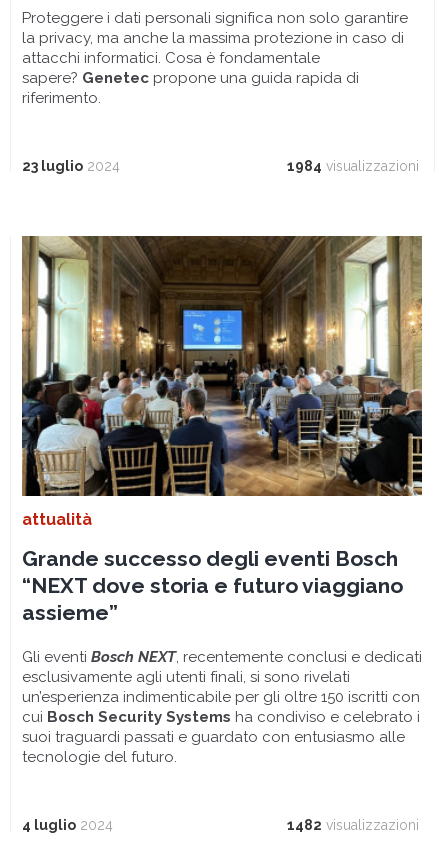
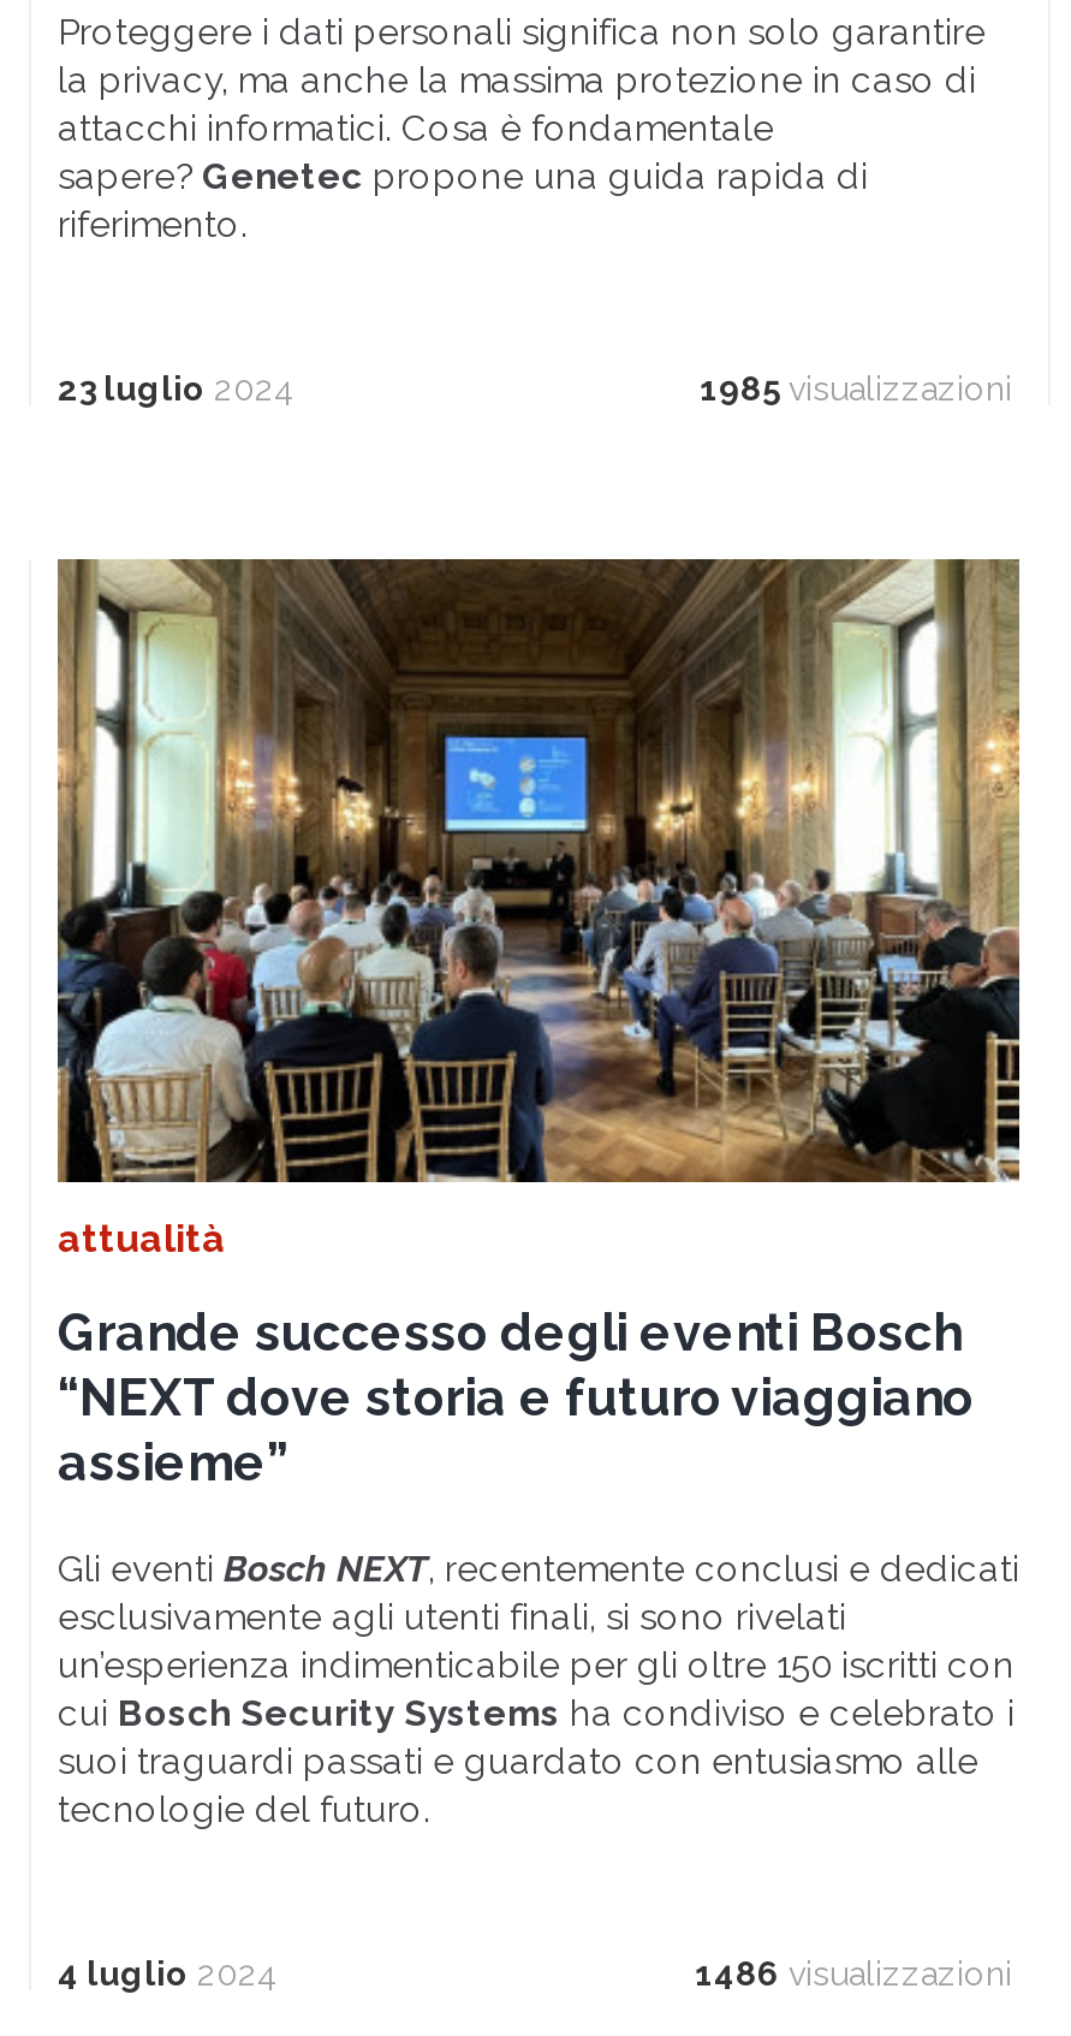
- 1984 visualizzazioni
+ 1985 visualizzazioni

- 1482 visualizzazioni
+ 1486 visualizzazioni
